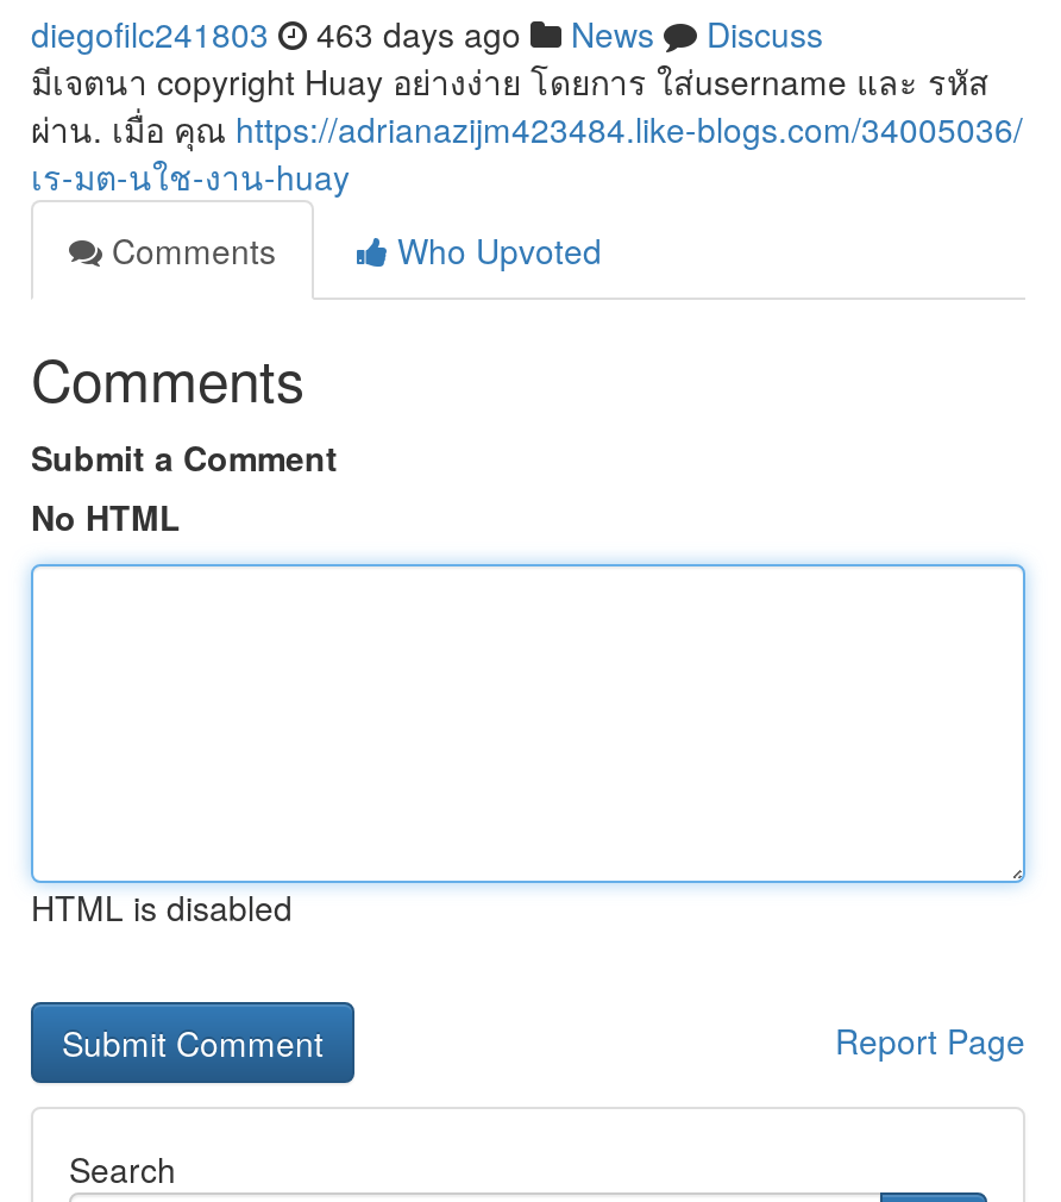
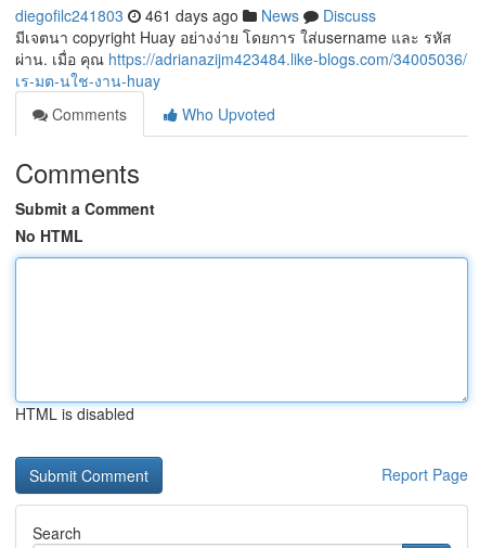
- diegofilc241803 463 days ago News Discuss
+ diegofilc241803 461 days ago News Discuss
